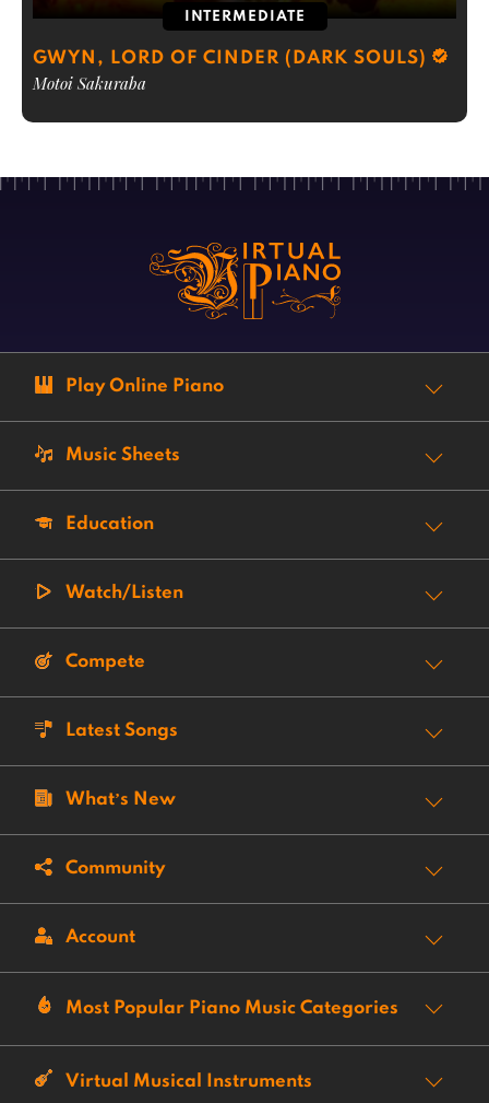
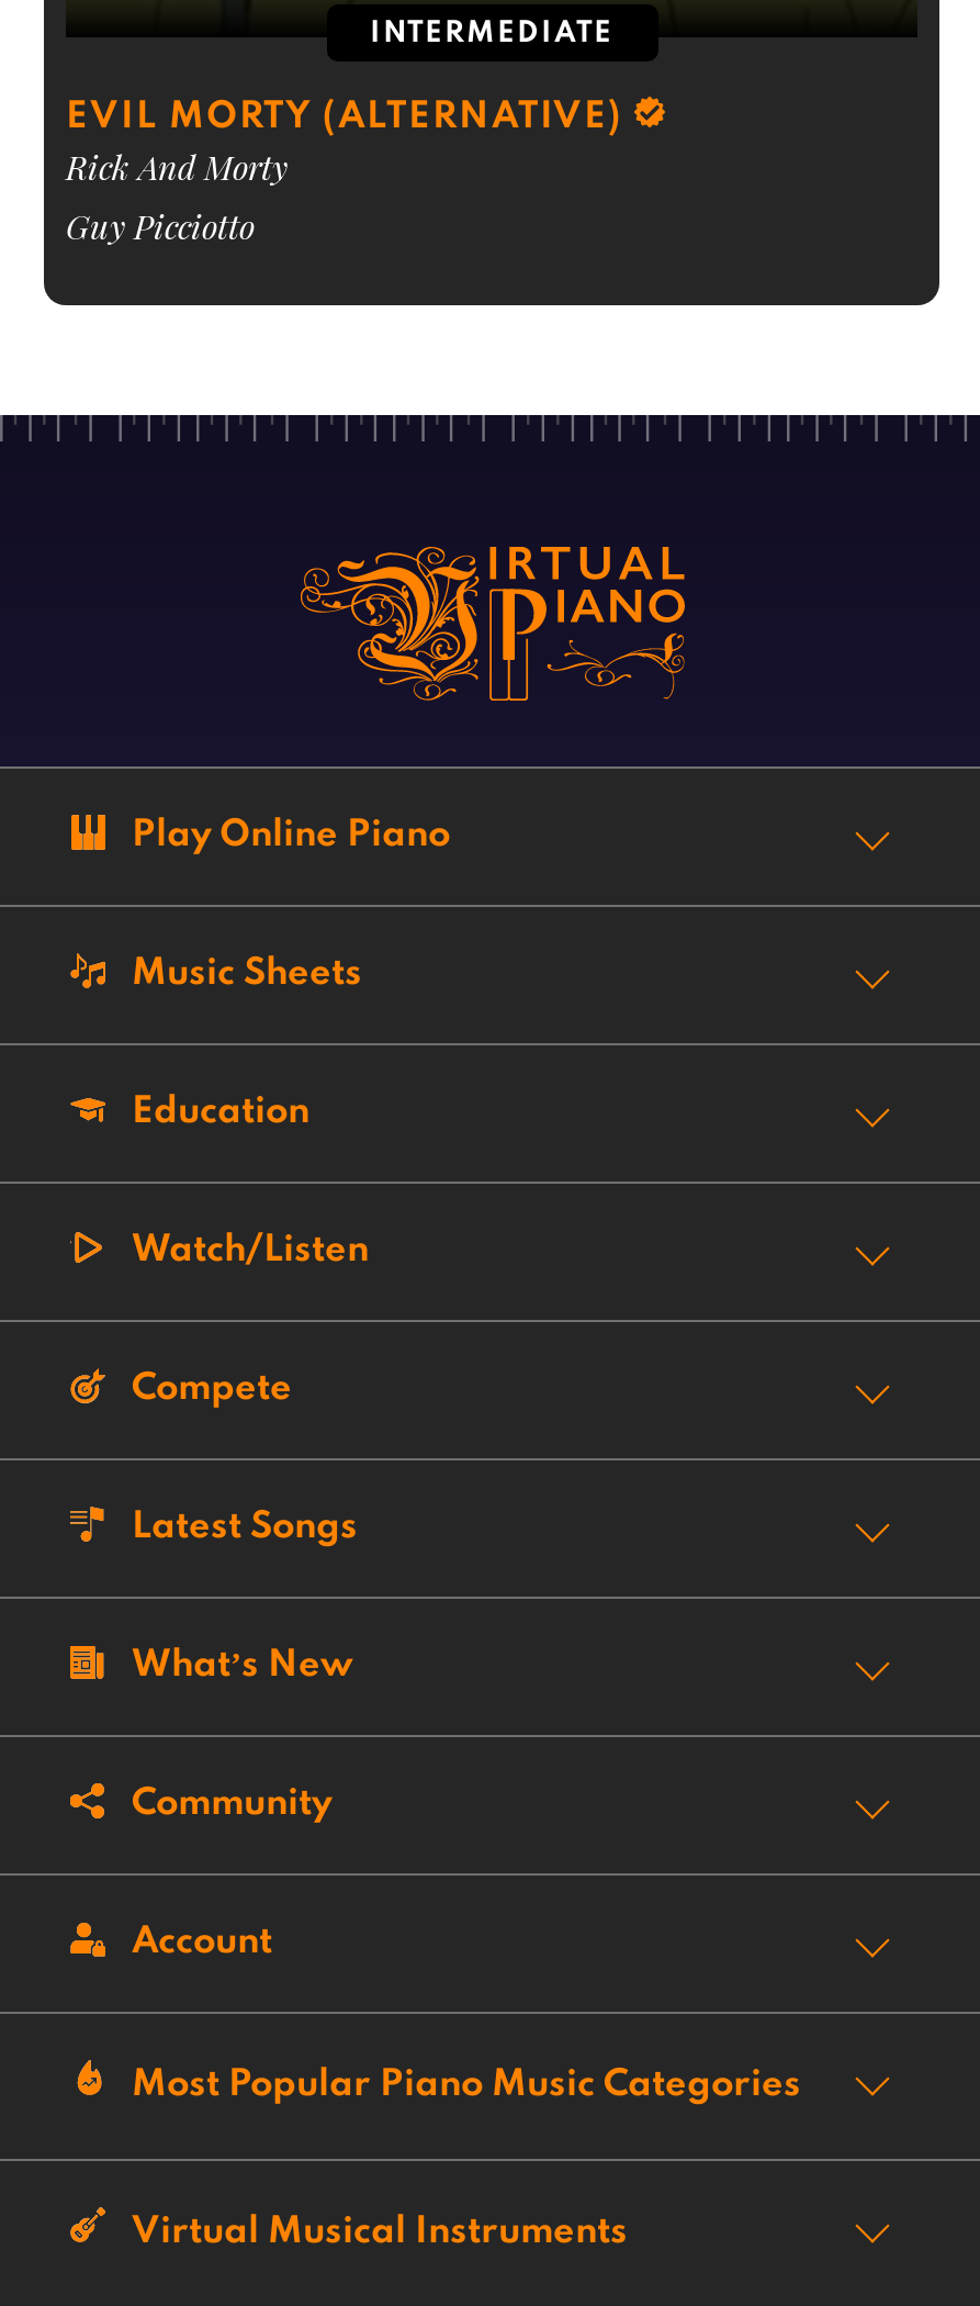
- GWYN, LORD OF CINDER (DARK SOULS)
- Motoi Sakuraba
+ EVIL MORTY (ALTERNATIVE)
+ Rick And Morty
+ Guy Picciotto
